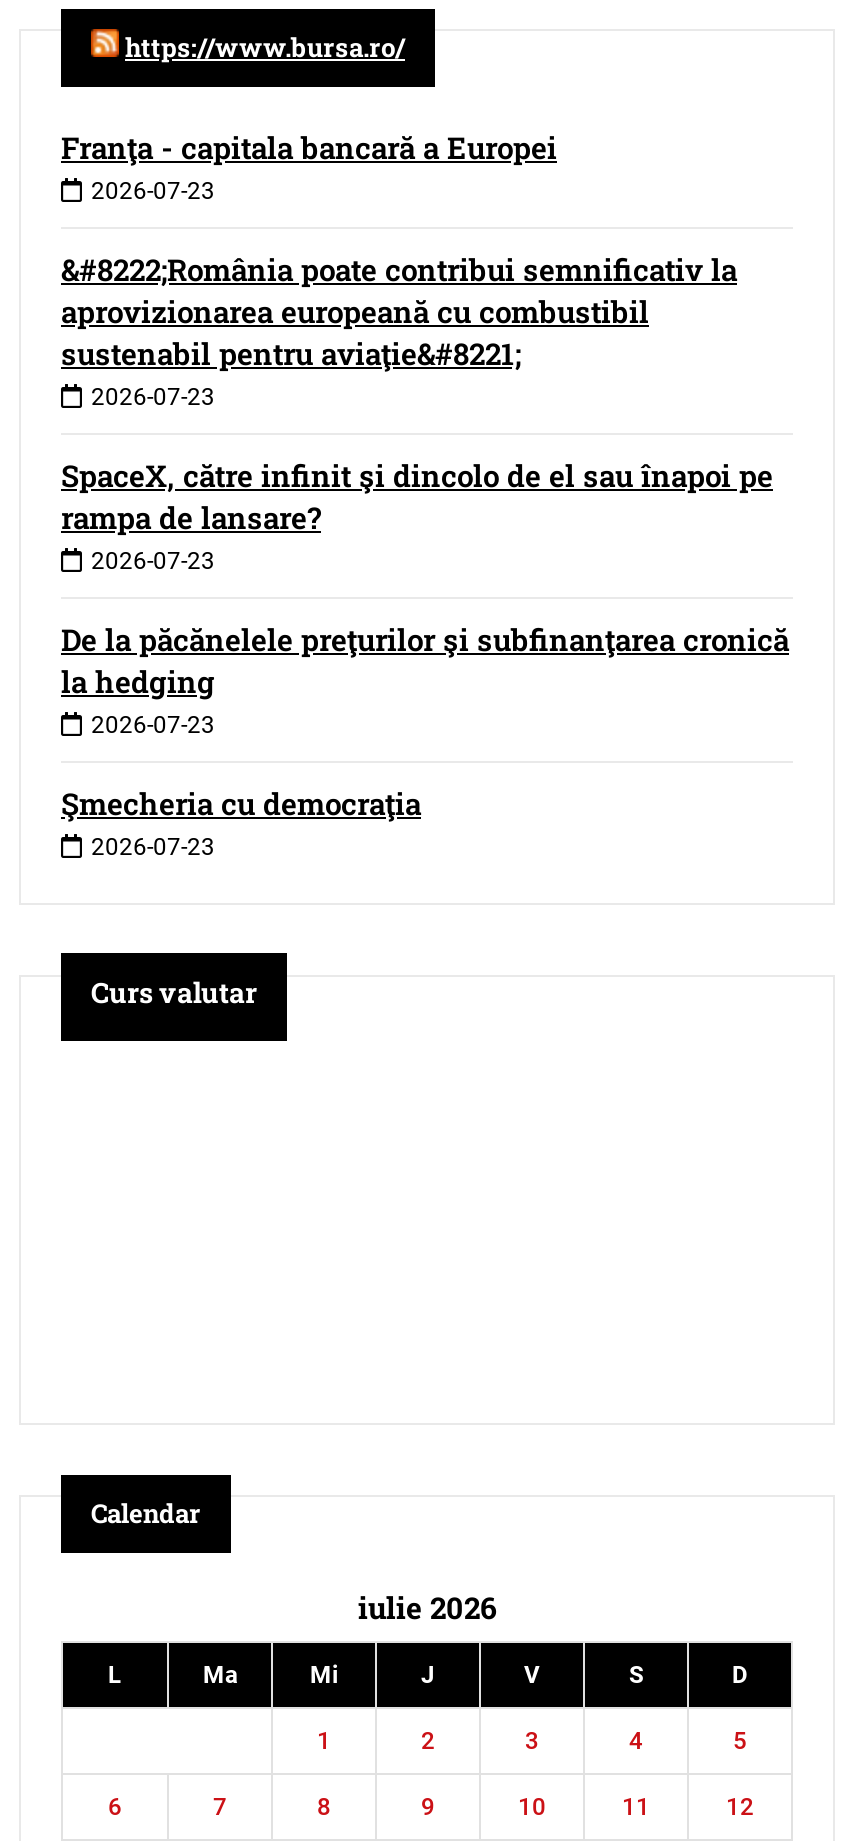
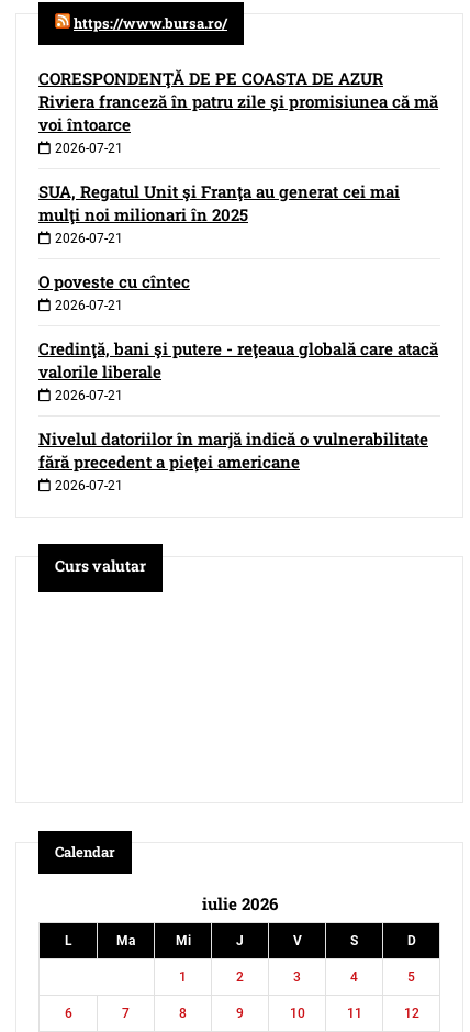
- Franţa - capitala bancară a Europei
- 2026-07-23
+ CORESPONDENŢĂ DE PE COASTA DE AZUR
+ Riviera franceză în patru zile şi promisiunea că mă
+ voi întoarce
+ 2026-07-21

- &#8222;România poate contribui semnificativ la
- aprovizionarea europeană cu combustibil
- sustenabil pentru aviaţie&#8221;
- 2026-07-23
+ SUA, Regatul Unit şi Franţa au generat cei mai
+ mulţi noi milionari în 2025
+ 2026-07-21

- SpaceX, către infinit şi dincolo de el sau înapoi pe
- rampa de lansare?
- 2026-07-23
+ O poveste cu cîntec
+ 2026-07-21

- De la păcănelele preţurilor şi subfinanţarea cronică
- la hedging
- 2026-07-23
+ Credinţă, bani şi putere - reţeaua globală care atacă
+ valorile liberale
+ 2026-07-21

- Şmecheria cu democraţia
- 2026-07-23
+ Nivelul datoriilor în marjă indică o vulnerabilitate
+ fără precedent a pieţei americane
+ 2026-07-21
